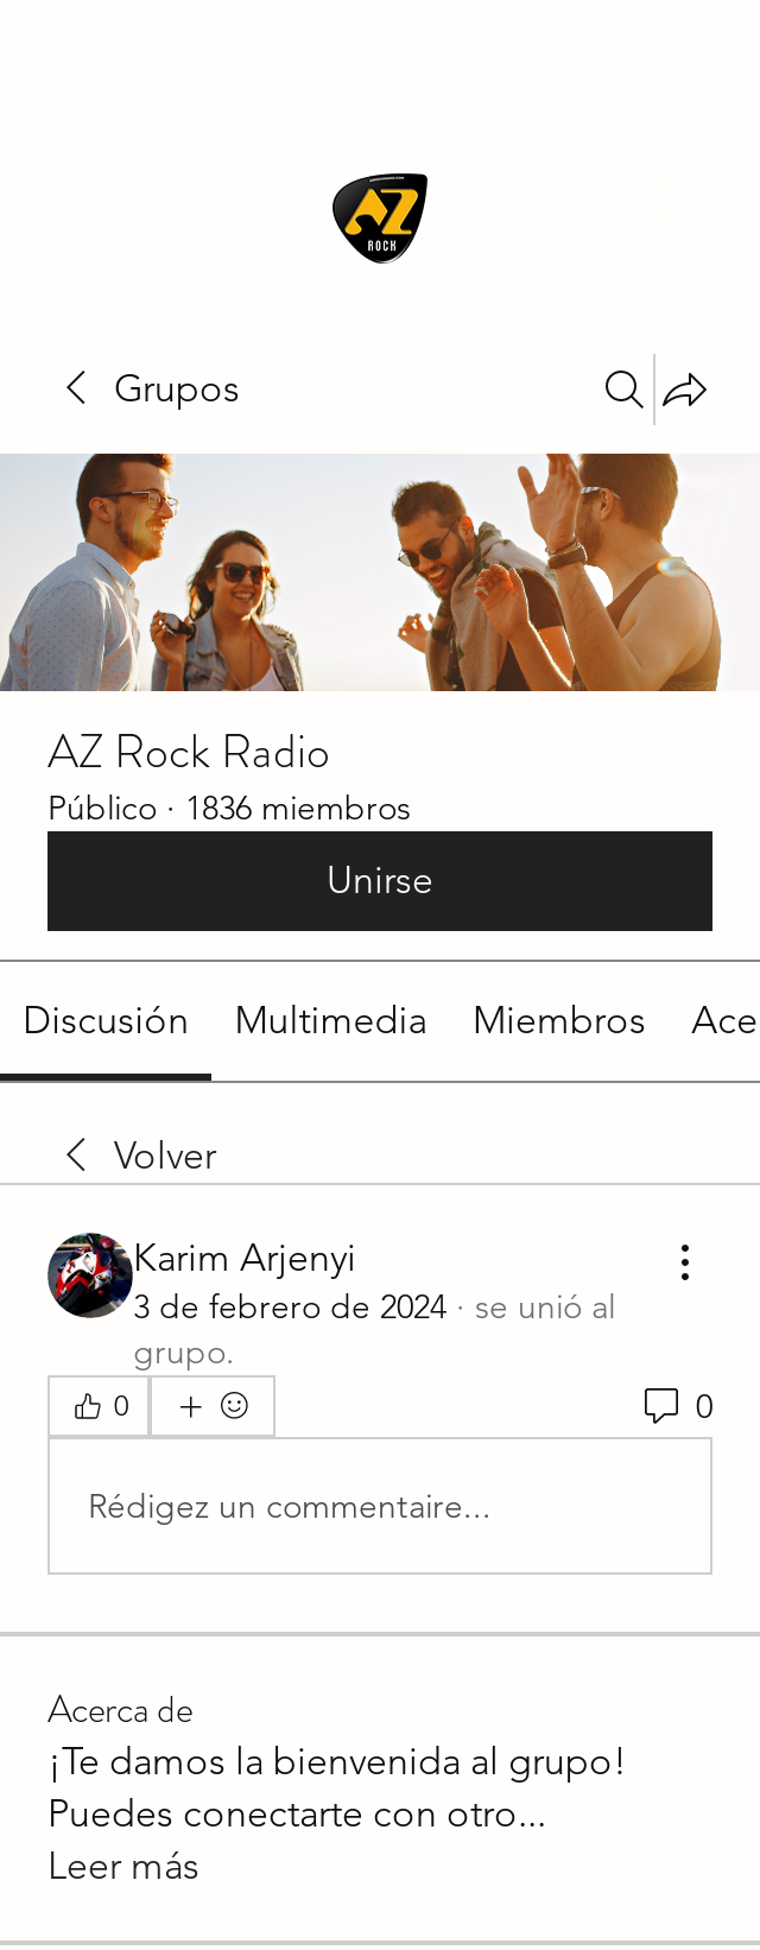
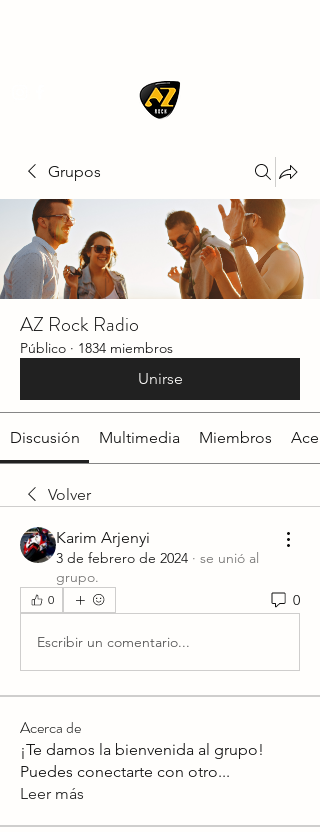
- Público · 1836 miembros
+ Público · 1834 miembros

- Rédigez un commentaire...
+ Escribir un comentario...
